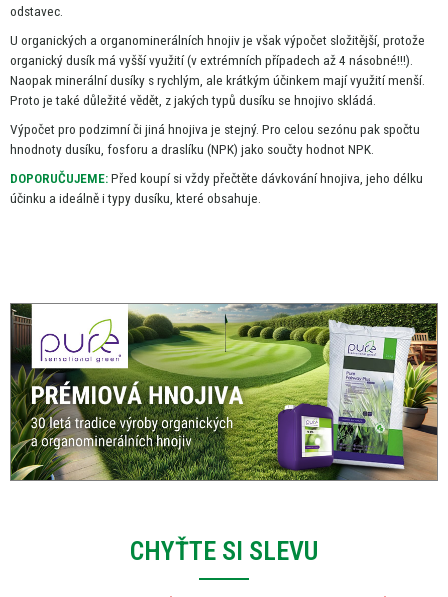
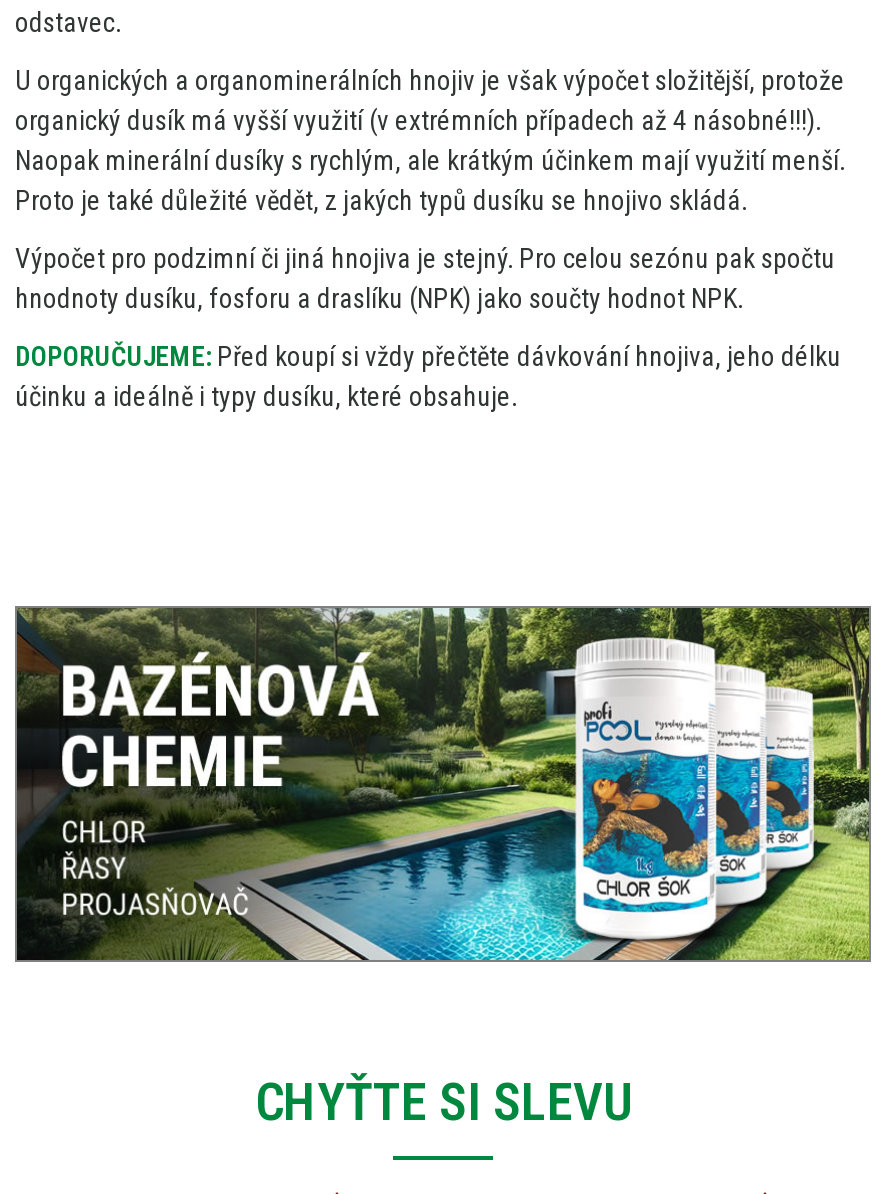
- [image]
+ [image]
